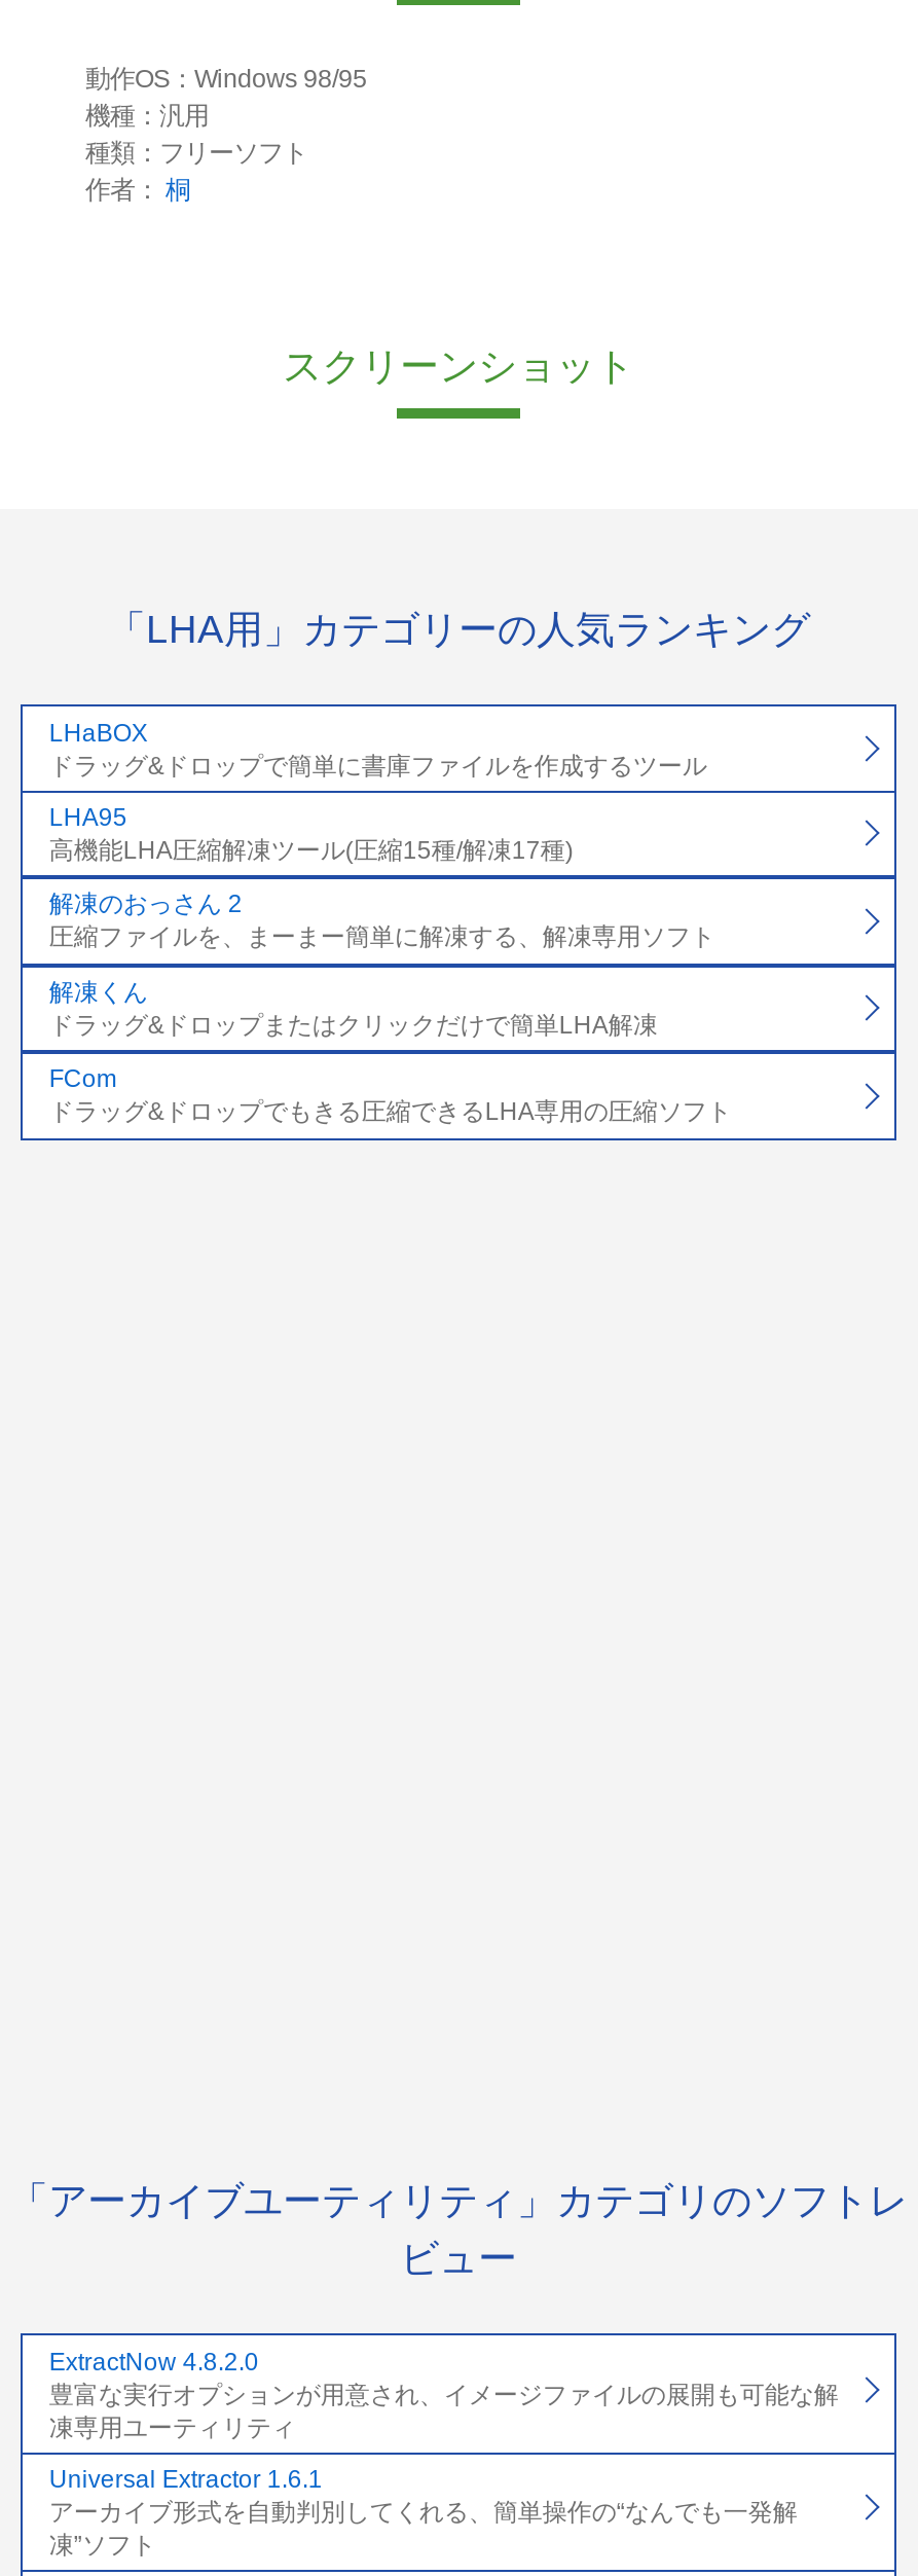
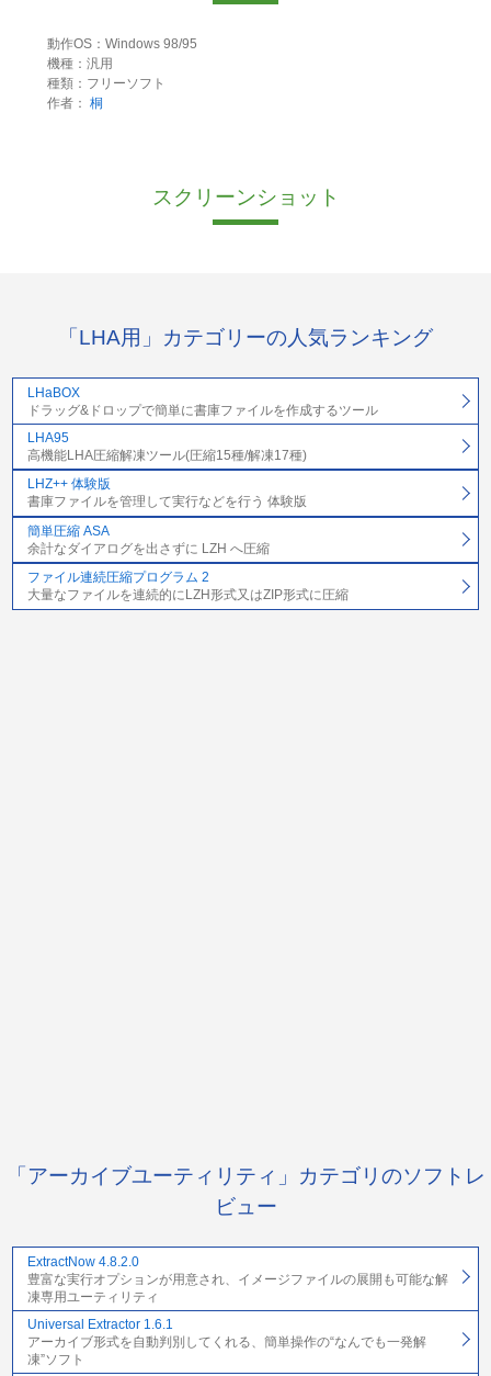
- 解凍のおっさん 2
- 圧縮ファイルを、まーまー簡単に解凍する、解凍専用ソフト
+ LHZ++ 体験版
+ 書庫ファイルを管理して実行などを行う 体験版

- 解凍くん
- ドラッグ&ドロップまたはクリックだけで簡単LHA解凍
+ 簡単圧縮 ASA
+ 余計なダイアログを出さずに LZH へ圧縮

- FCom
- ドラッグ&ドロップでもきる圧縮できるLHA専用の圧縮ソフト
+ ファイル連続圧縮プログラム 2
+ 大量なファイルを連続的にLZH形式又はZIP形式に圧縮
